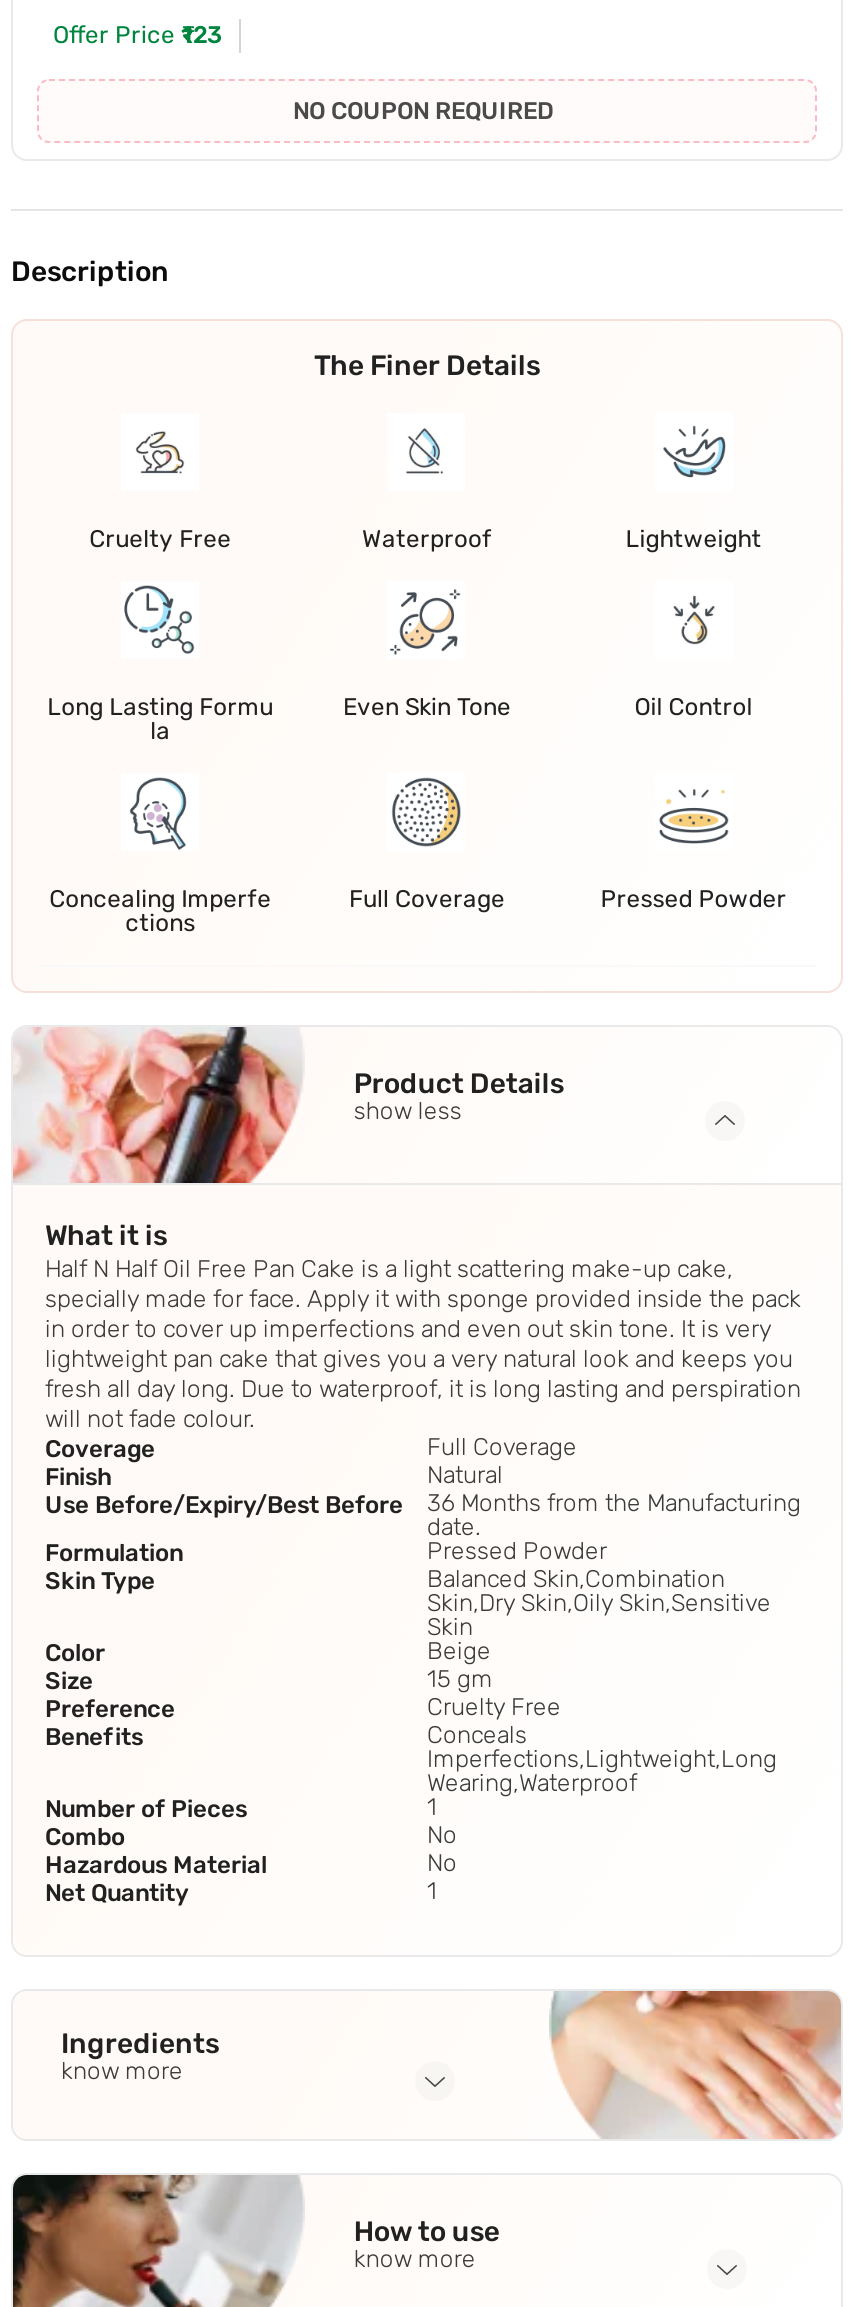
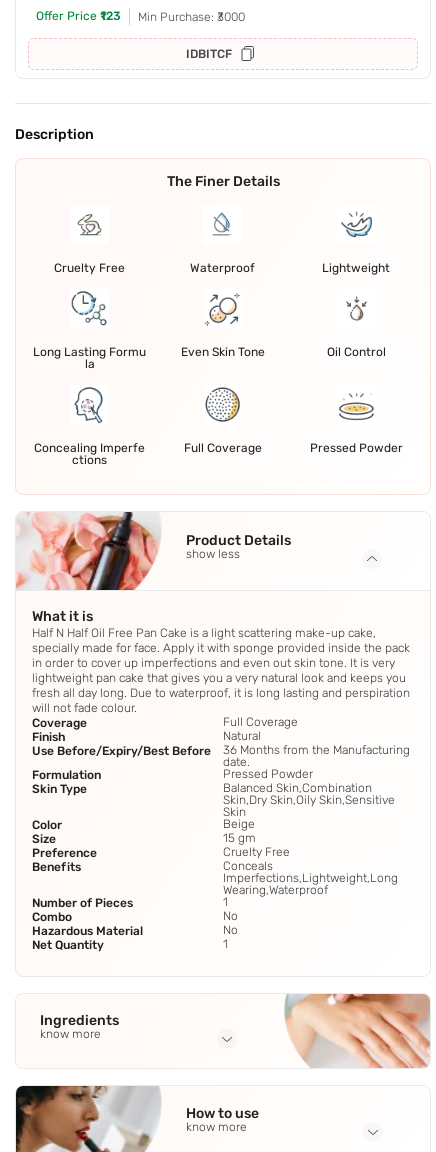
- NO COUPON REQUIRED
+ Min Purchase: ₹3000
+ IDBITCF
